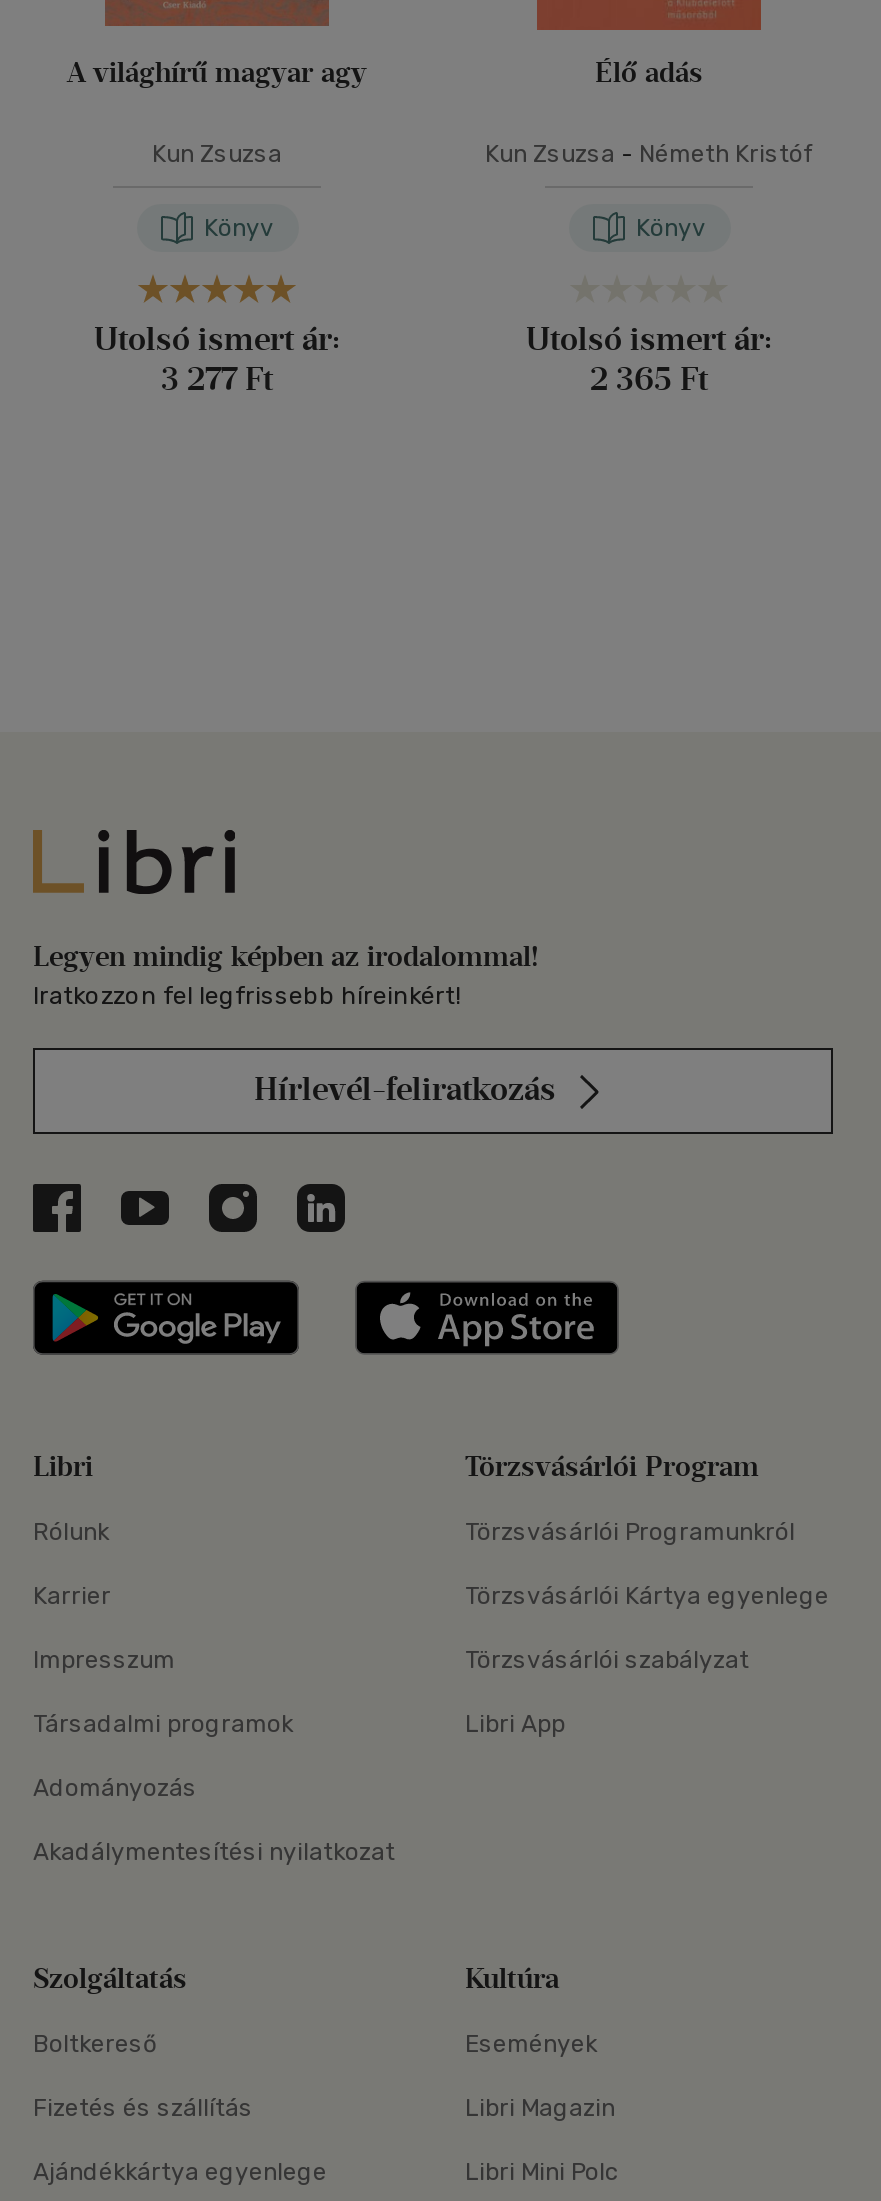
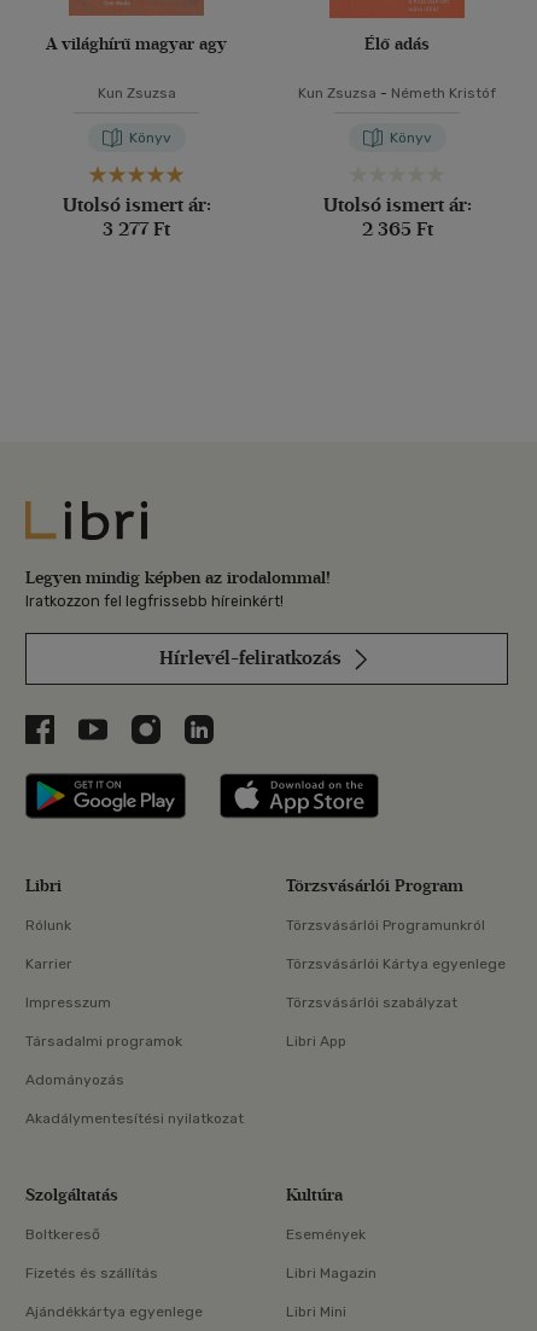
- Libri Mini Polc
+ Libri Mini
